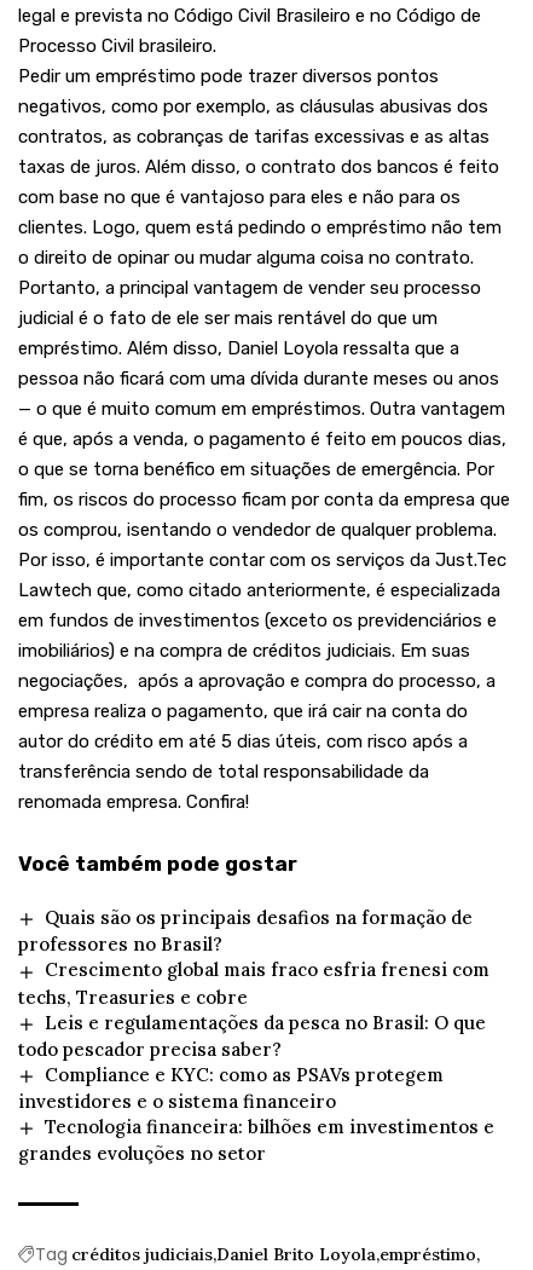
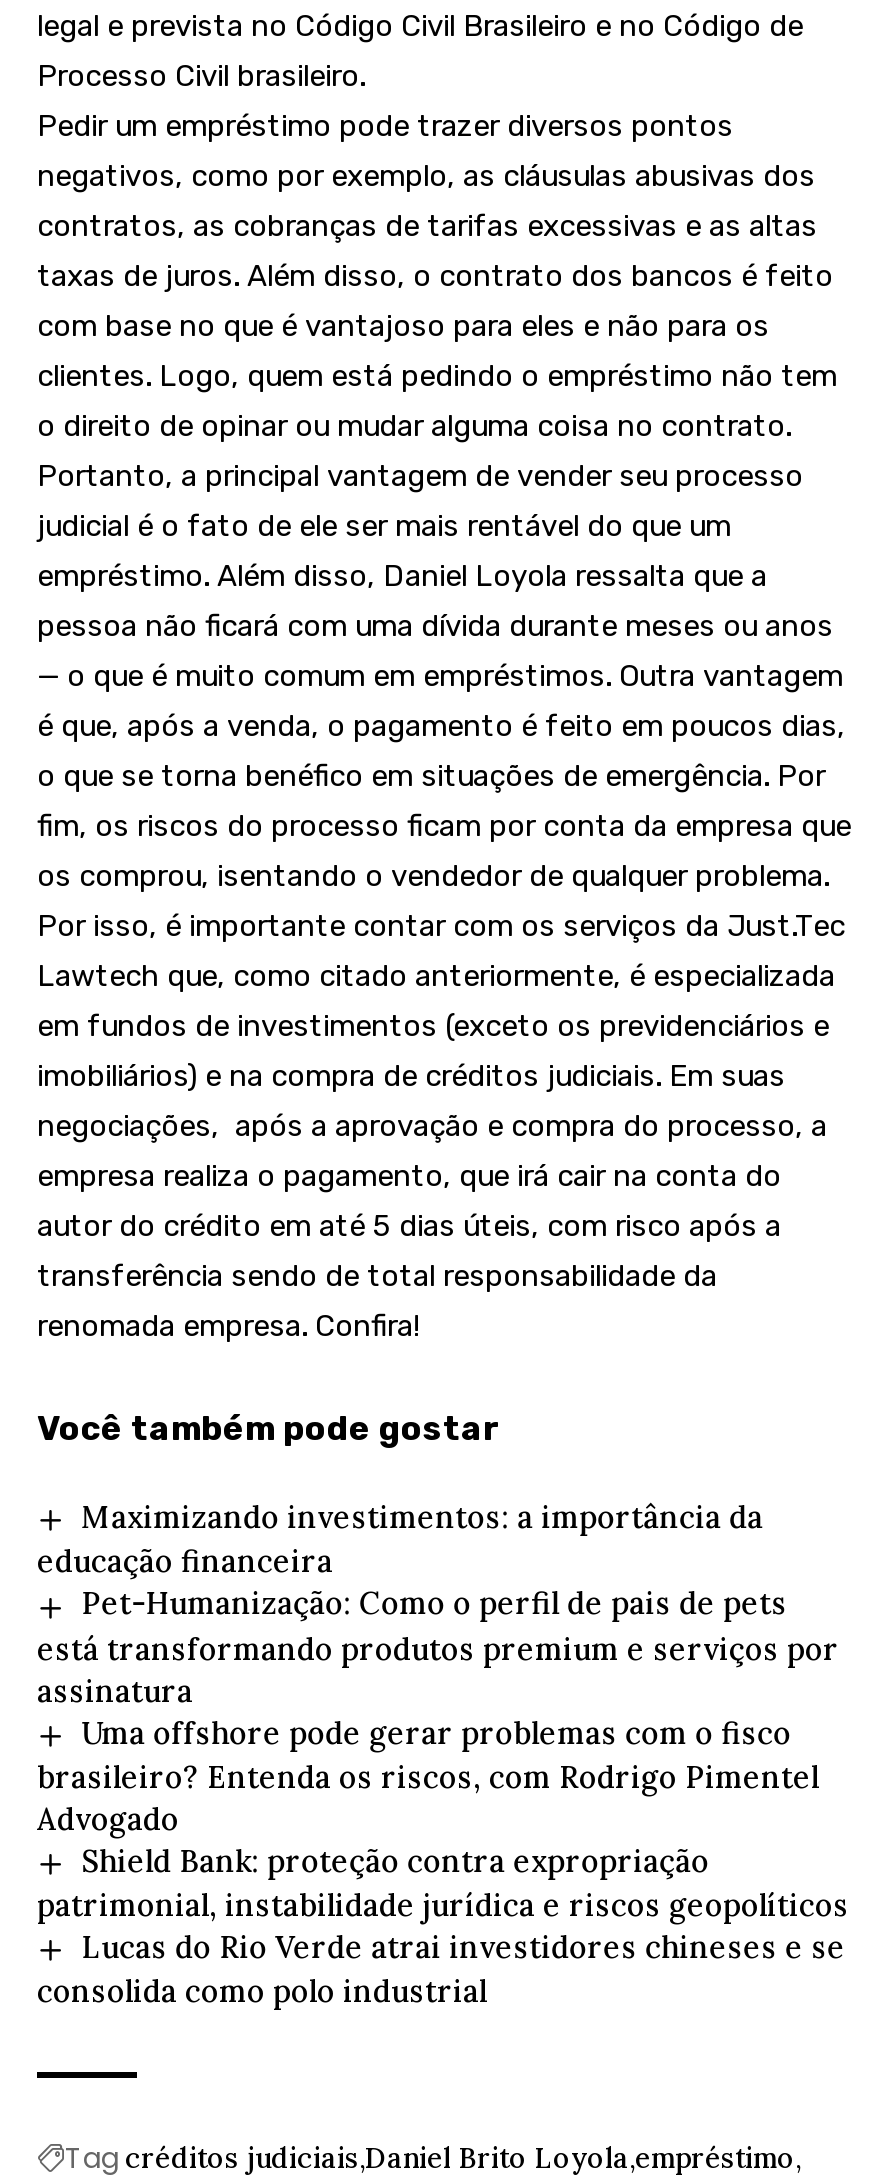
- Quais são os principais desafios na formação de
- professores no Brasil?
- Crescimento global mais fraco esfria frenesi com
- techs, Treasuries e cobre
- Leis e regulamentações da pesca no Brasil: O que
- todo pescador precisa saber?
- Compliance e KYC: como as PSAVs protegem
- investidores e o sistema financeiro
- Tecnologia financeira: bilhões em investimentos e
- grandes evoluções no setor
+ Maximizando investimentos: a importância da
+ educação financeira
+ Pet-Humanização: Como o perfil de pais de pets
+ está transformando produtos premium e serviços por
+ assinatura
+ Uma offshore pode gerar problemas com o fisco
+ brasileiro? Entenda os riscos, com Rodrigo Pimentel
+ Advogado
+ Shield Bank: proteção contra expropriação
+ patrimonial, instabilidade jurídica e riscos geopolíticos
+ Lucas do Rio Verde atrai investidores chineses e se
+ consolida como polo industrial
